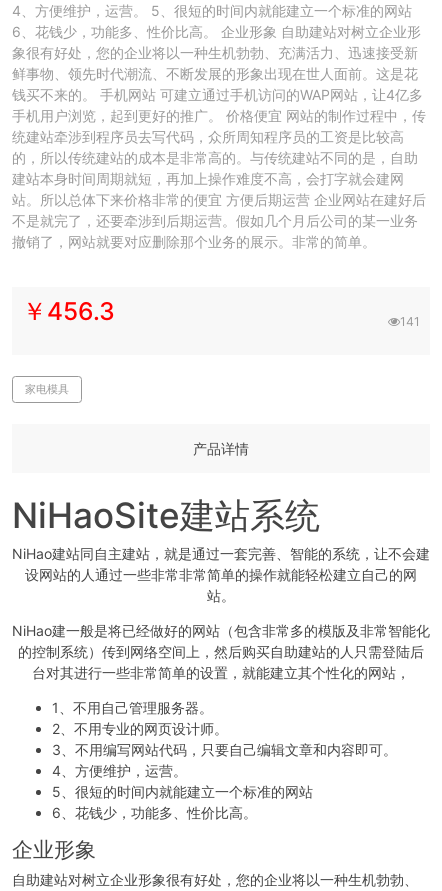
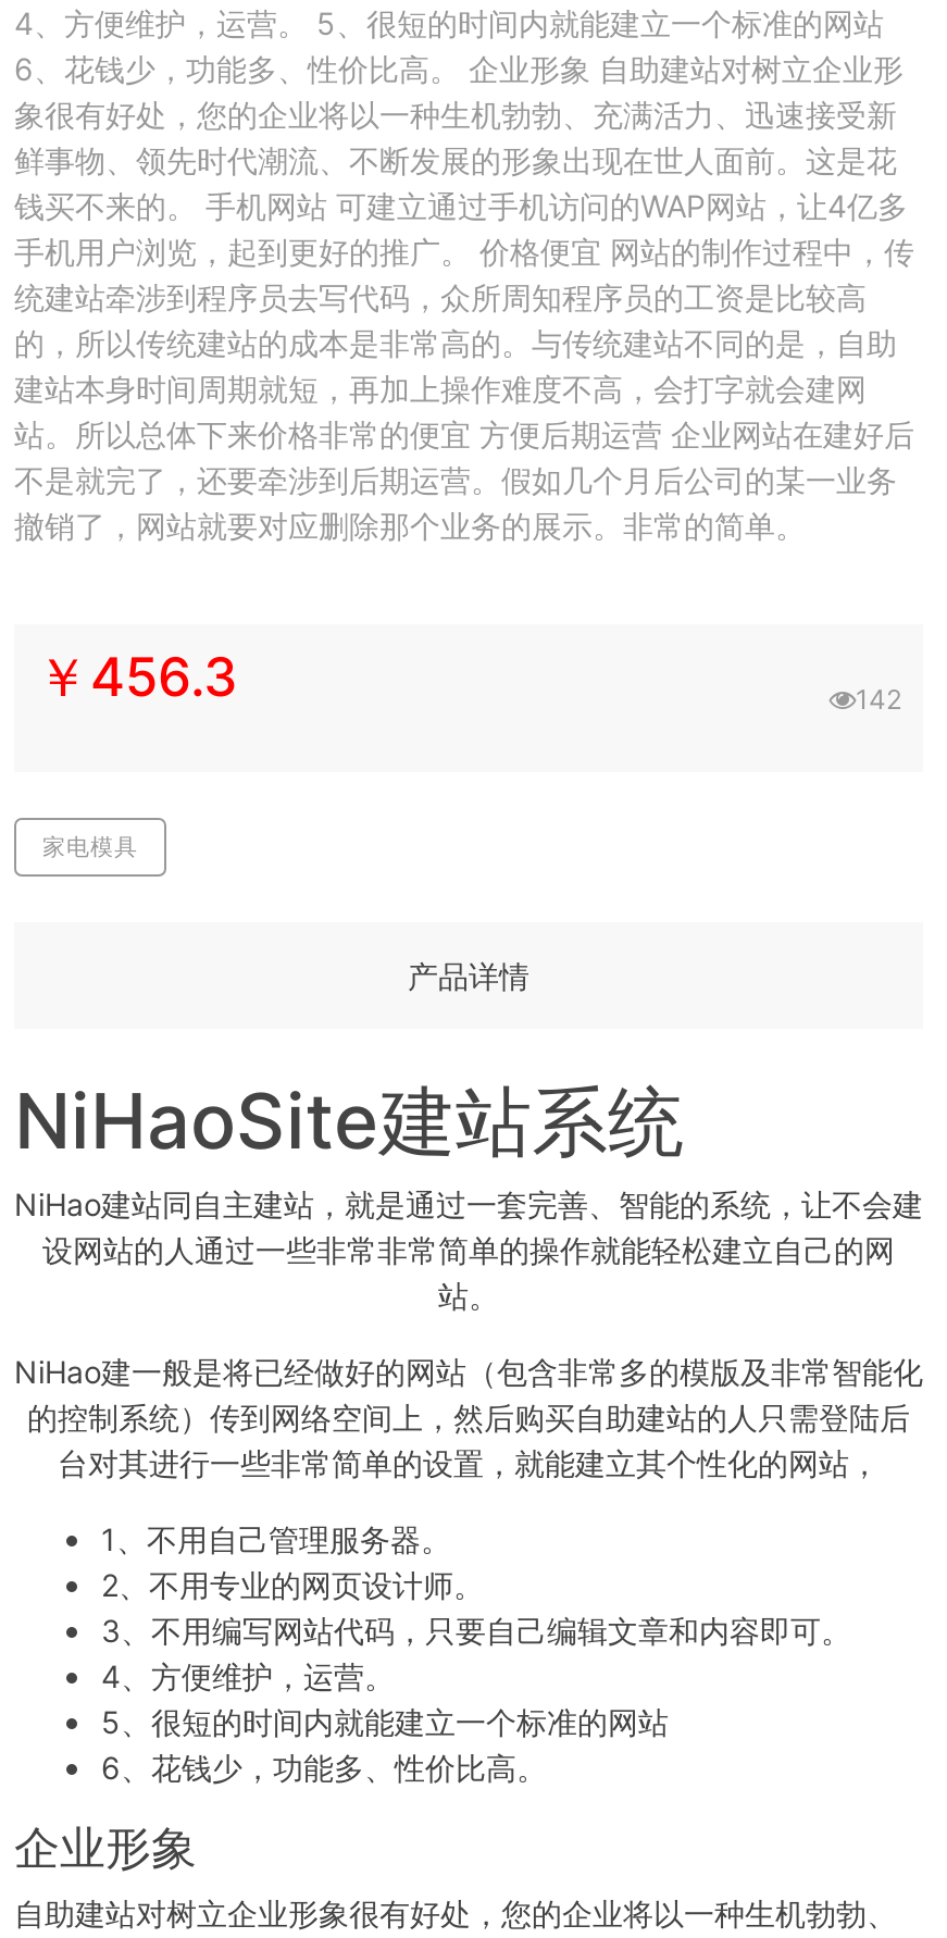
- 141
+ 142
